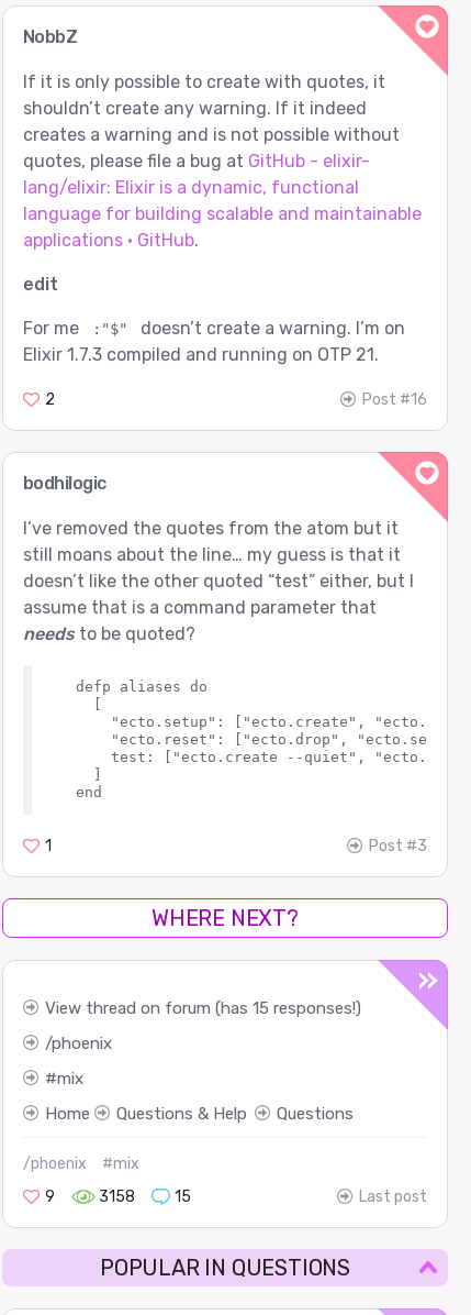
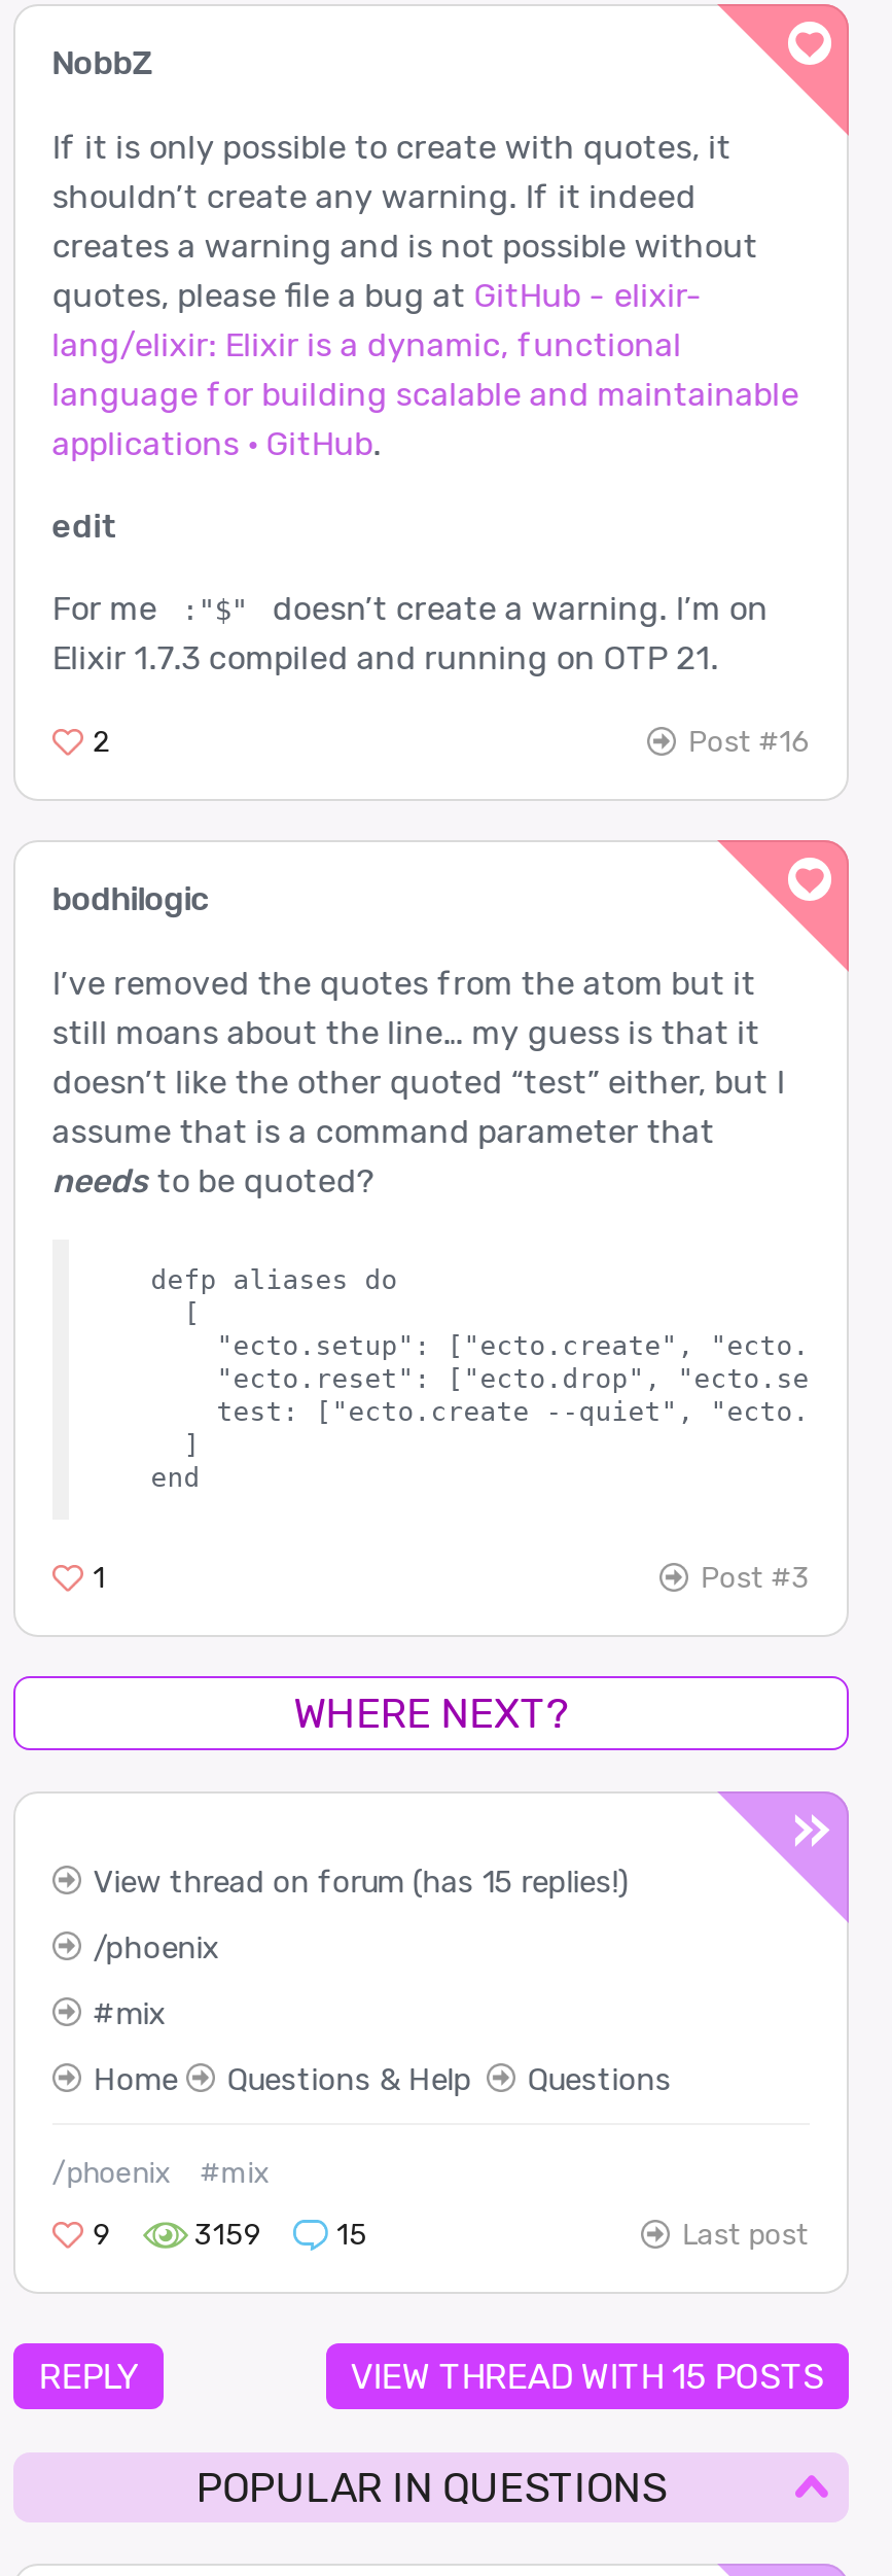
- View thread on forum (has 15 responses!)
+ View thread on forum (has 15 replies!)

- 3158
+ 3159

+ REPLY
+ VIEW THREAD WITH 15 POSTS
